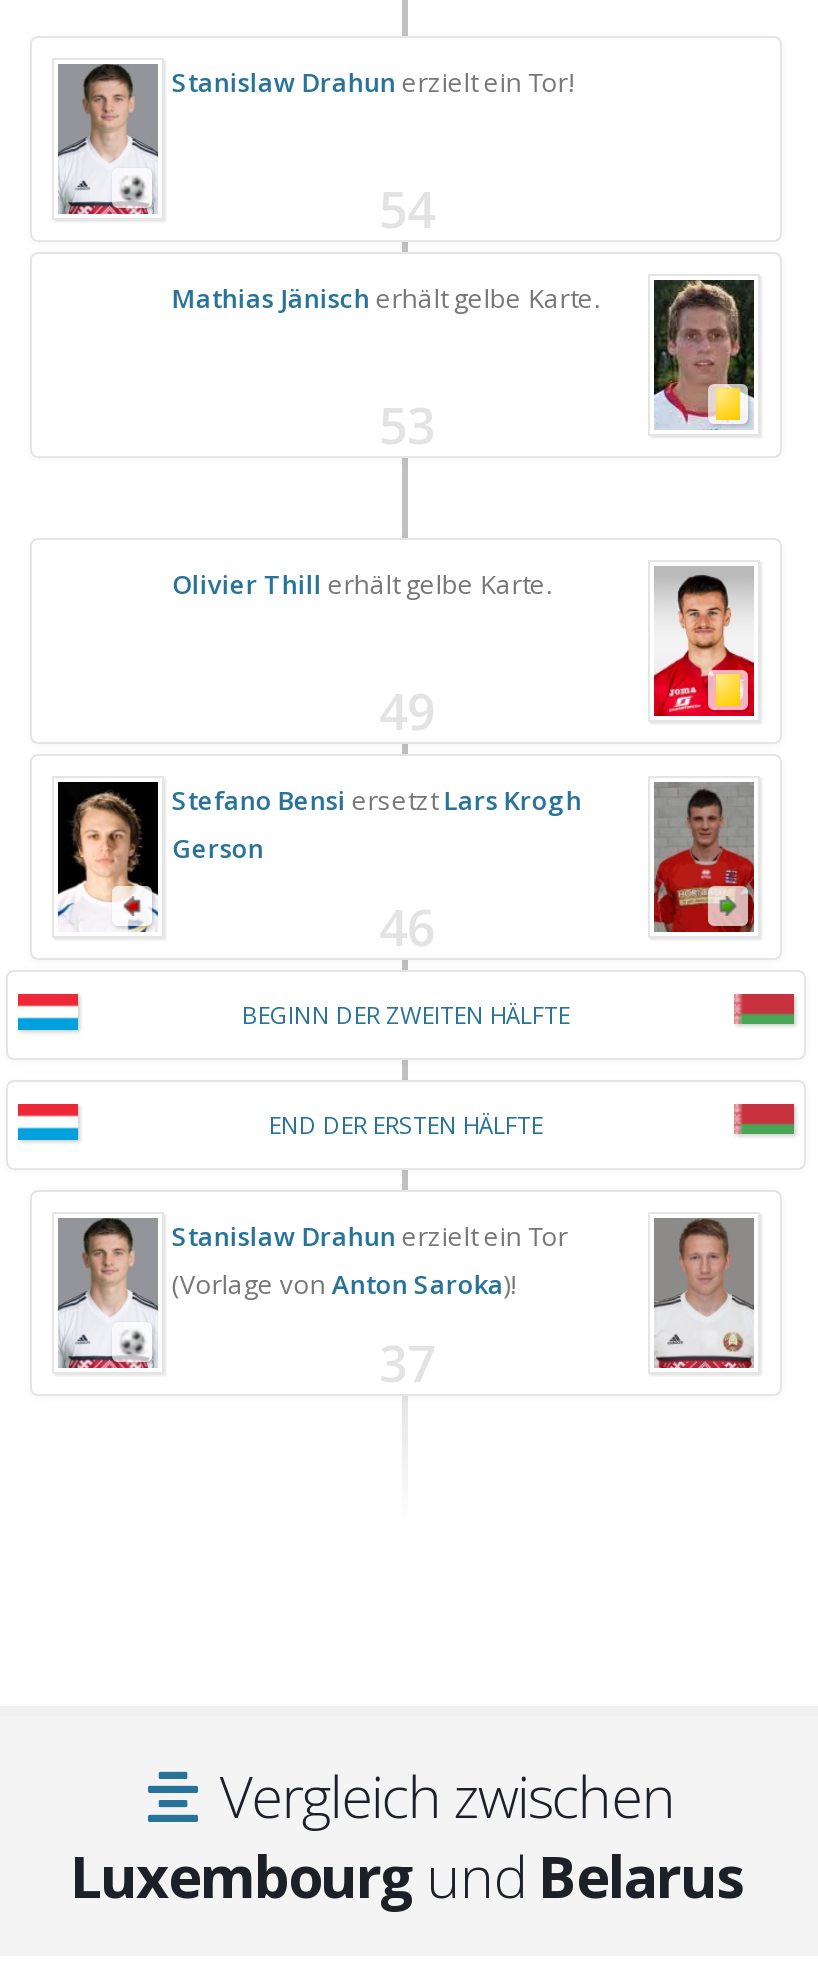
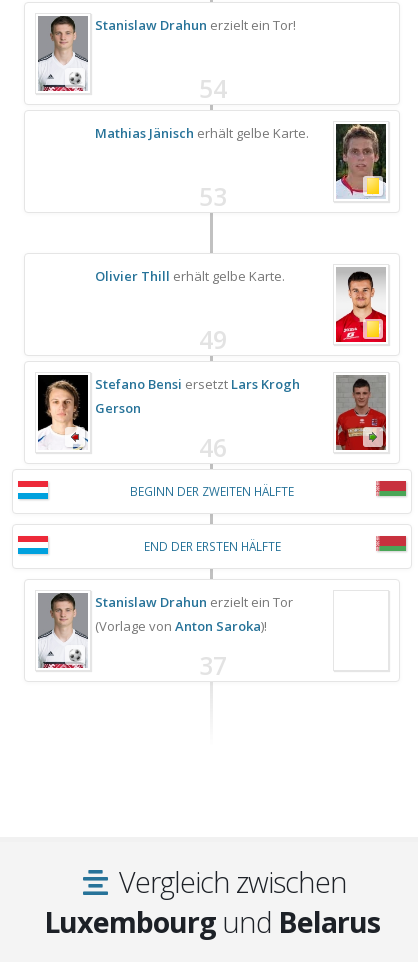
- [image]
